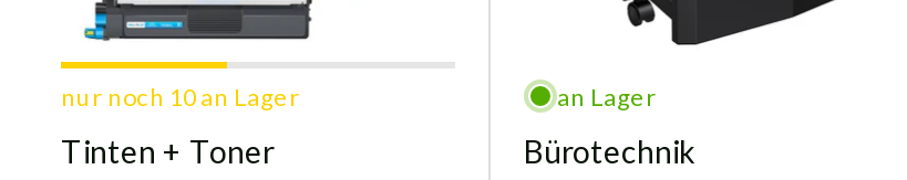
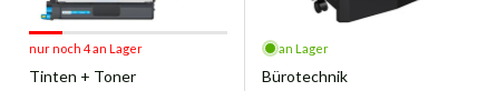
- nur noch 10 an Lager
+ nur noch 4 an Lager
